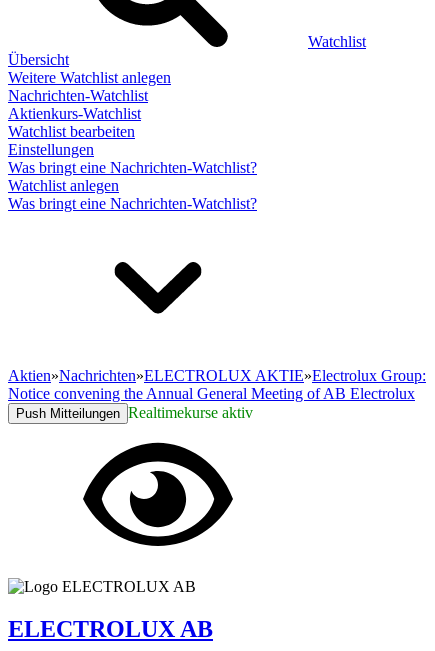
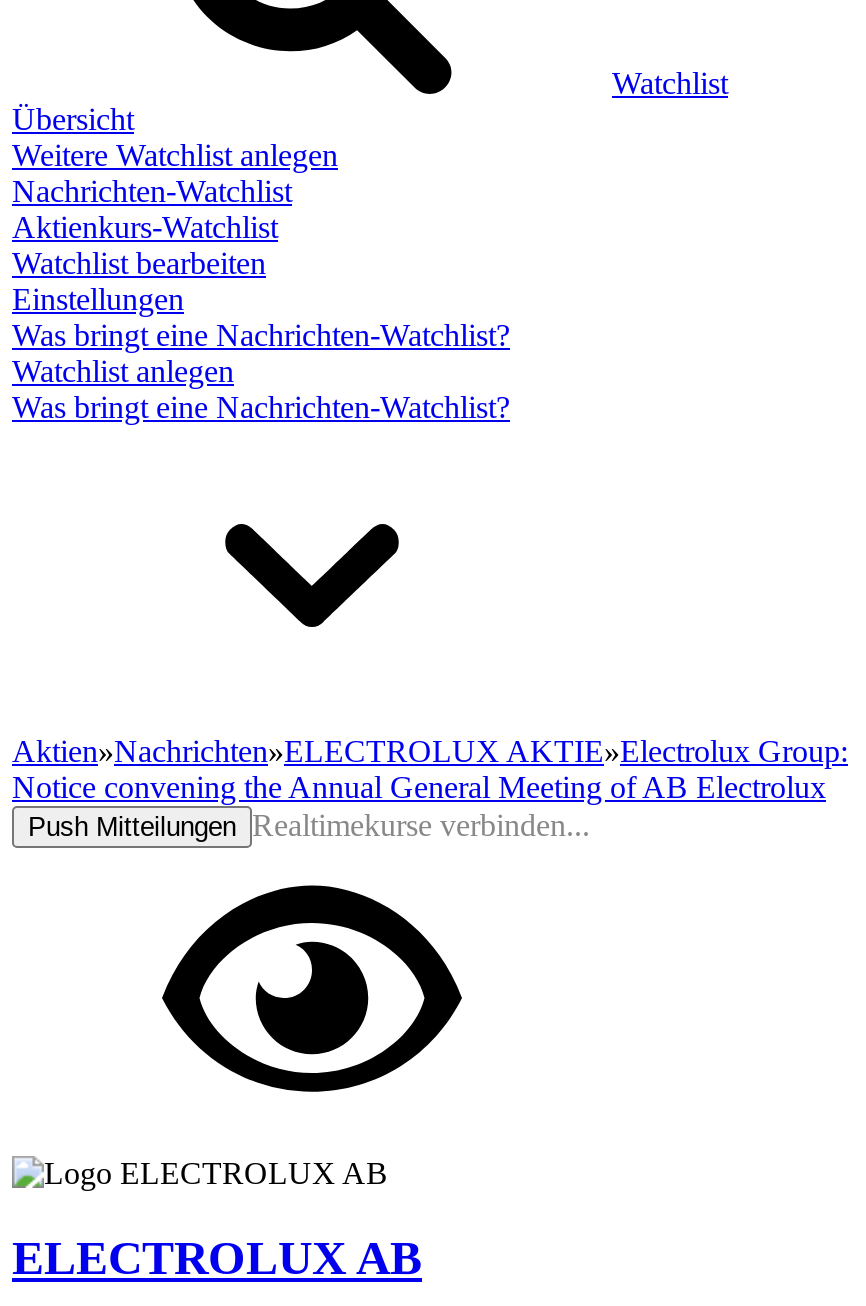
- Push Mitteilungen Realtimekurse aktiv
+ Push Mitteilungen Realtimekurse verbinden...
